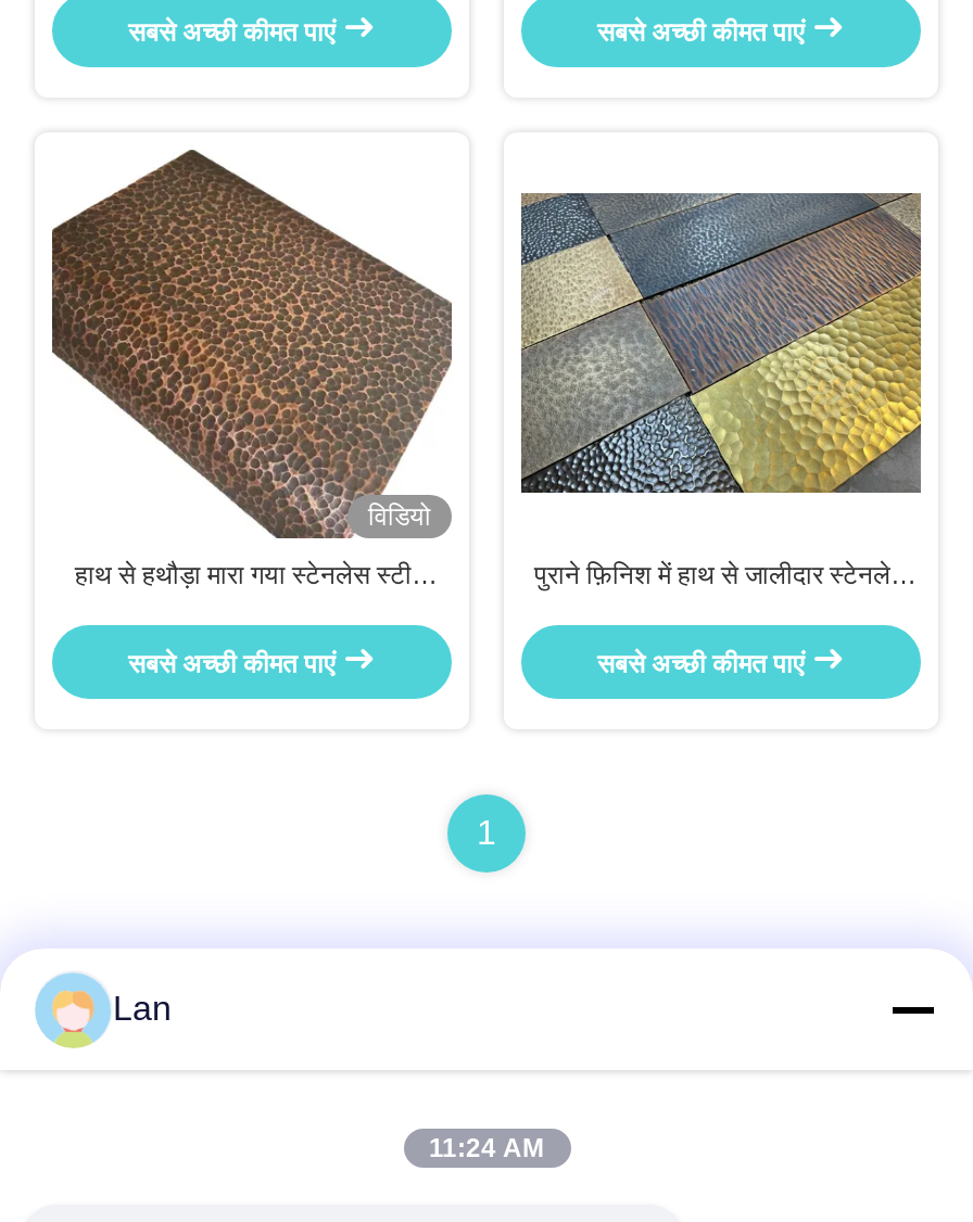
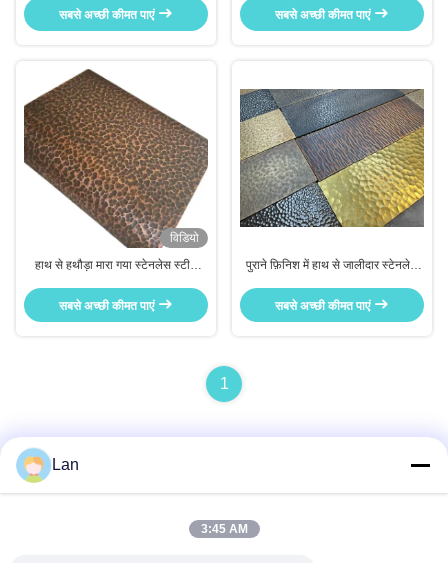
- 11:24 AM
+ 3:45 AM
